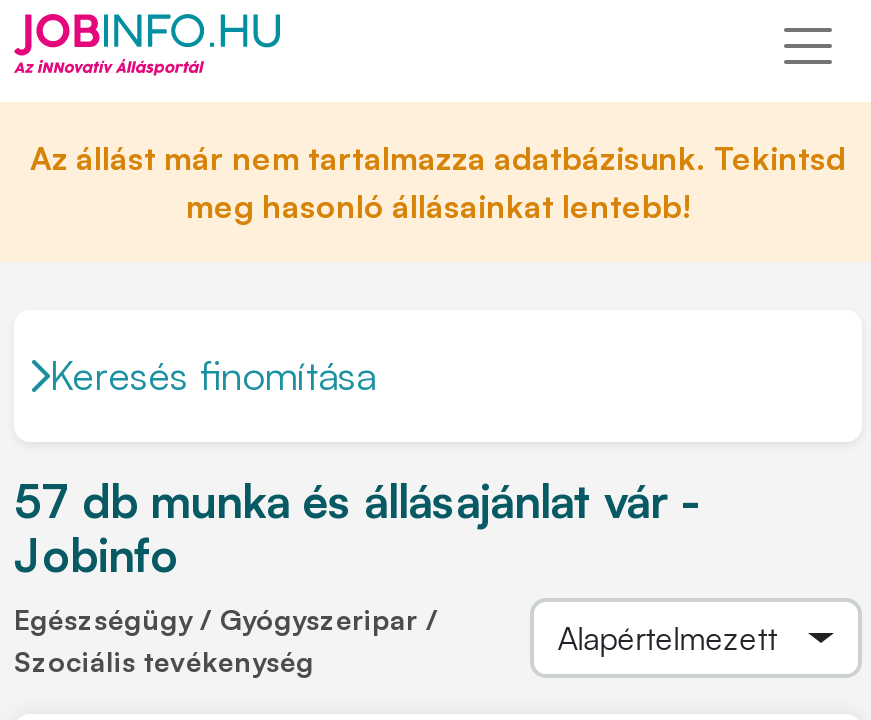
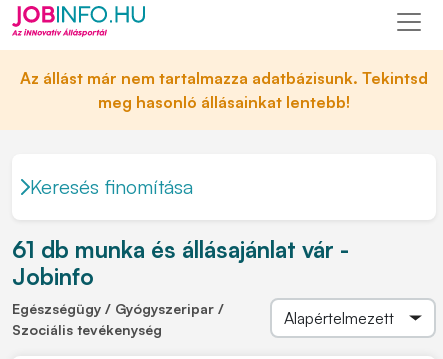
- 57 db munka és állásajánlat vár -
+ 61 db munka és állásajánlat vár -
